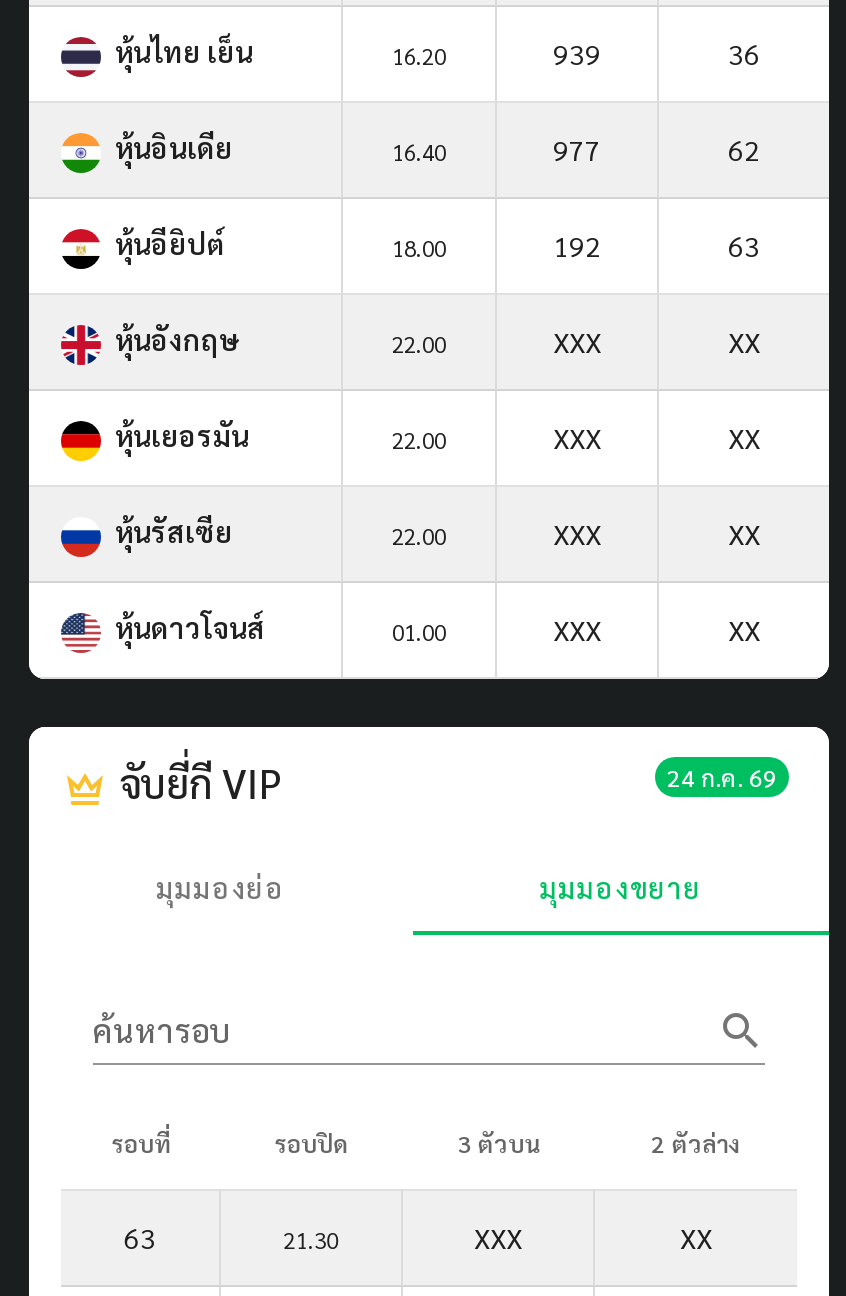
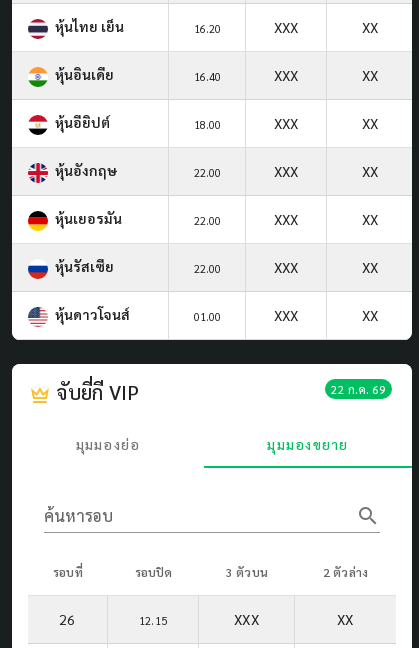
- 939
- 36
+ XXX
+ XX

- 977
- 62
+ XXX
+ XX

- 192
- 63
+ XXX
+ XX

- 24 ก.ค. 69
+ 22 ก.ค. 69

- 63
+ 26

- 21.30
+ 12.15
